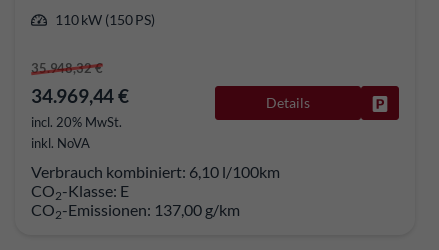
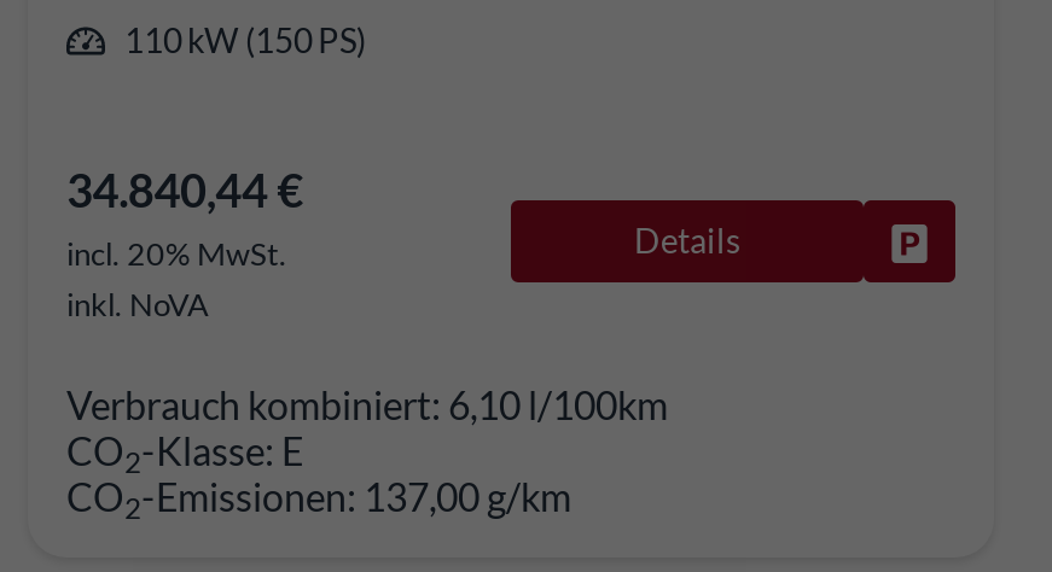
- 35.948,32 €
- 34.969,44 €
+ 34.840,44 €
